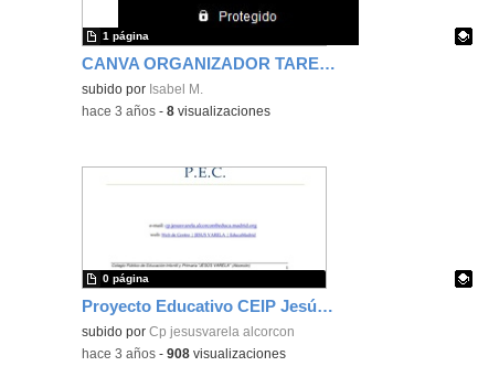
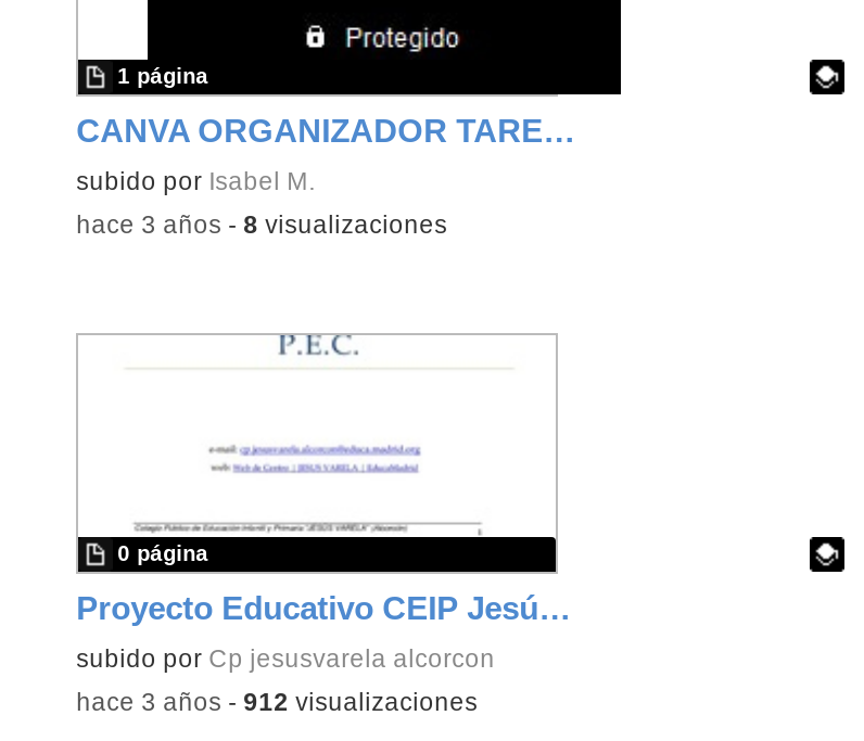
- hace 3 años - 908 visualizaciones
+ hace 3 años - 912 visualizaciones
